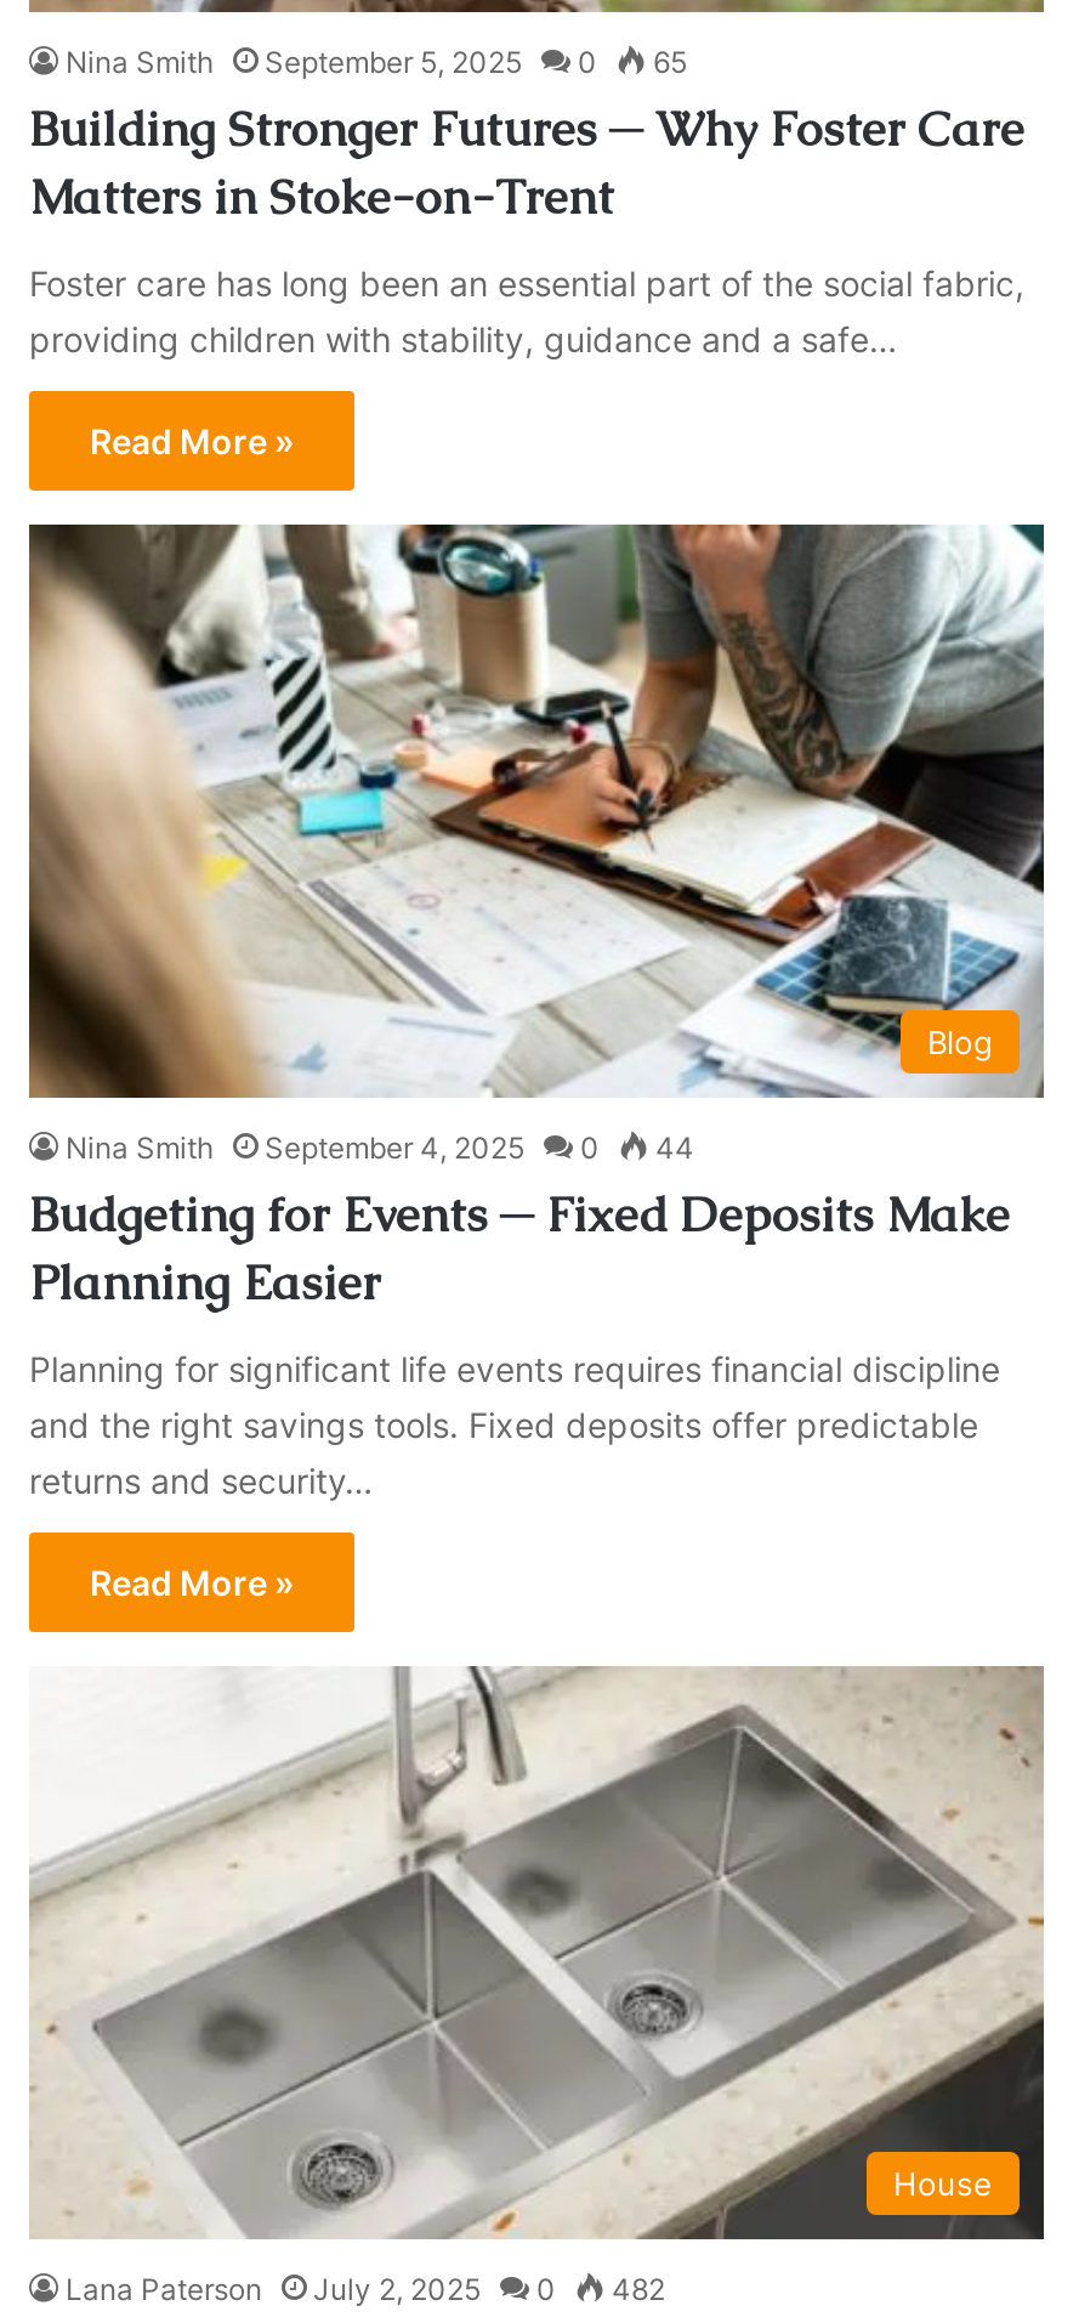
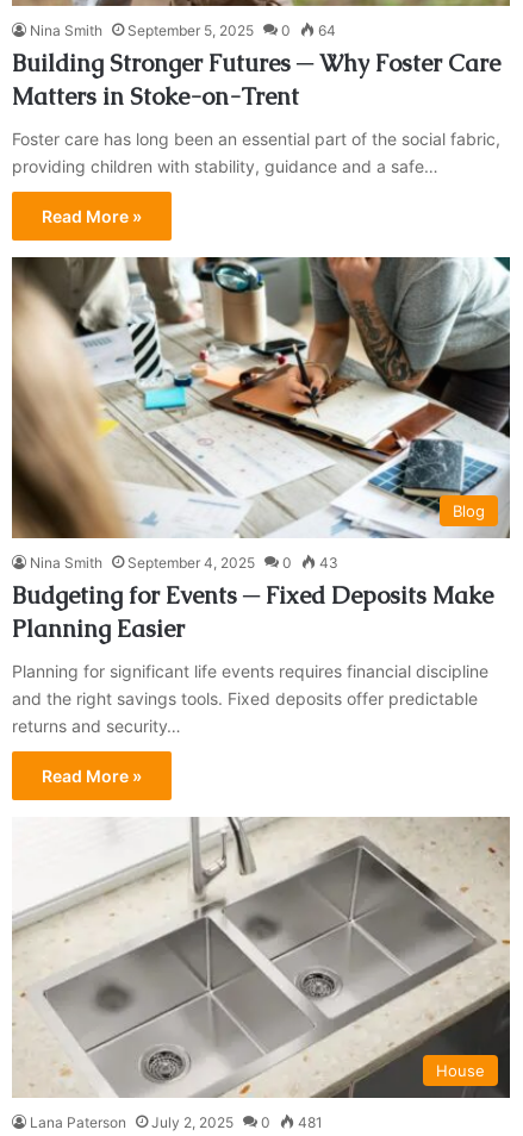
- Nina Smith September 5, 2025 0 65
+ Nina Smith September 5, 2025 0 64

- Nina Smith September 4, 2025 0 44
+ Nina Smith September 4, 2025 0 43

- Lana Paterson July 2, 2025 0 482
+ Lana Paterson July 2, 2025 0 481
